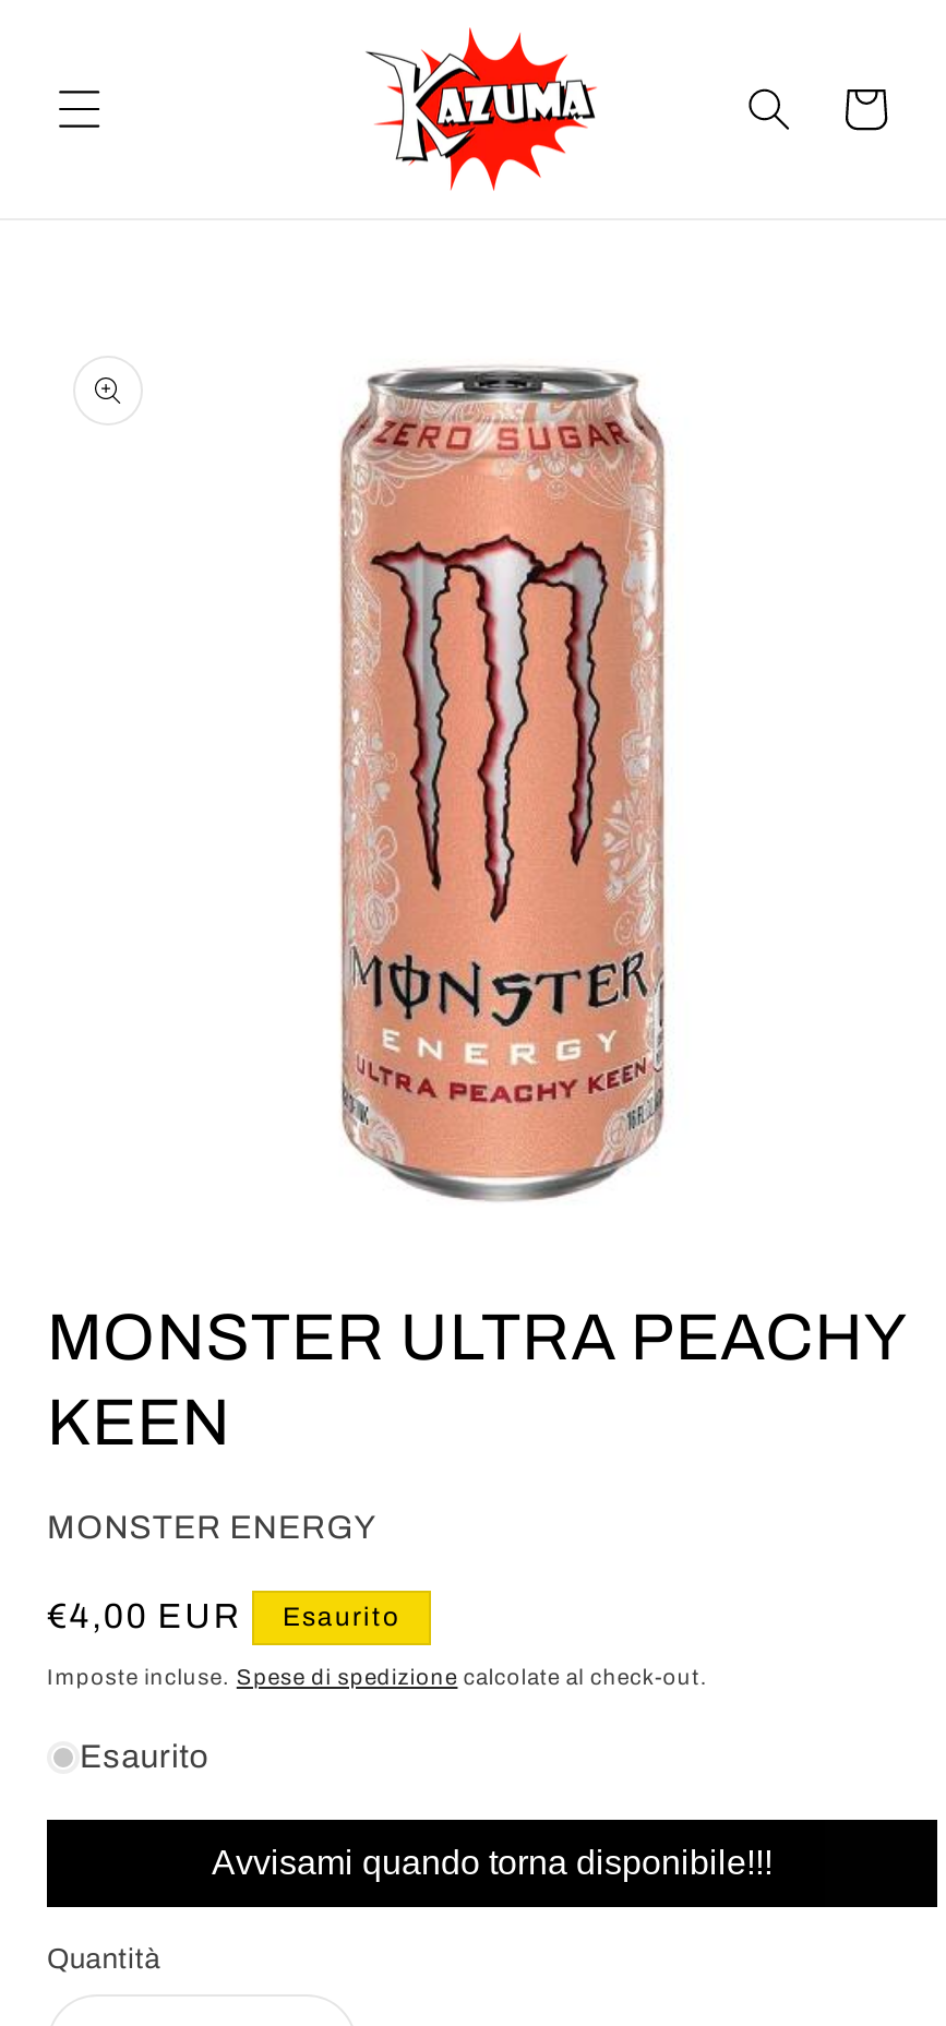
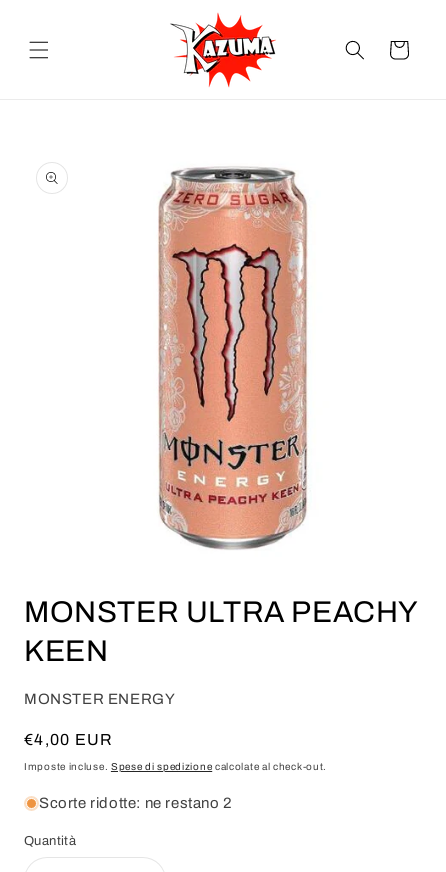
- Esaurito

- Esaurito
- Avvisami quando torna disponibile!!!
+ Scorte ridotte: ne restano 2
